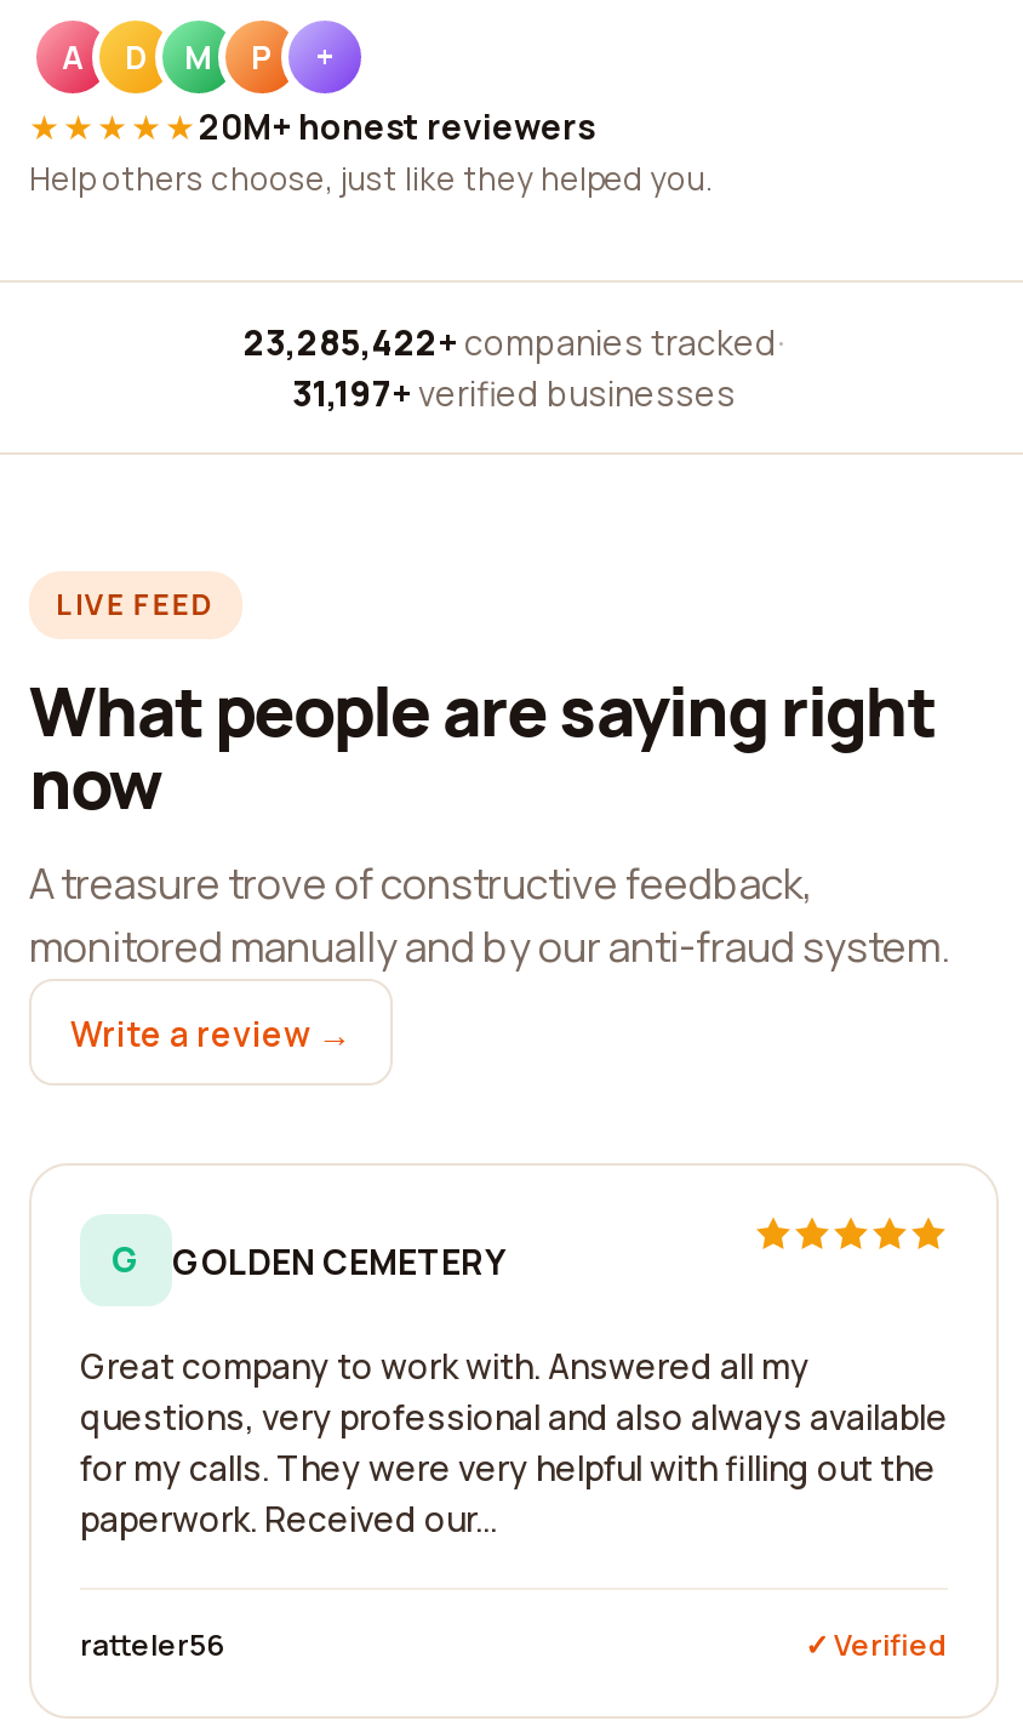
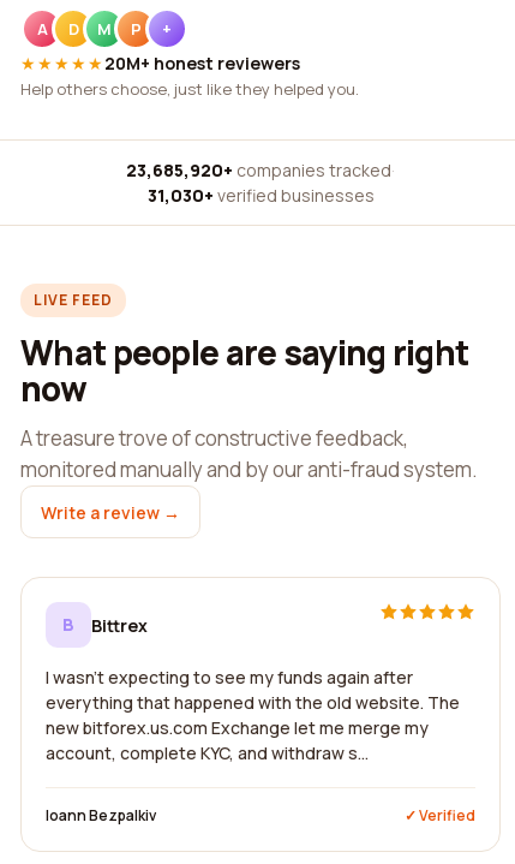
- 23,285,422+ companies tracked ·
+ 23,685,920+ companies tracked ·

- 31,197+ verified businesses
+ 31,030+ verified businesses

- G
- GOLDEN CEMETERY
+ B
+ Bittrex

- Great company to work with. Answered all my
- questions, very professional and also always available
- for my calls. They were very helpful with filling out the
- paperwork. Received our...
+ I wasn't expecting to see my funds again after
+ everything that happened with the old website. The
+ new bitforex.us.com Exchange let me merge my
+ account, complete KYC, and withdraw s...

- ratteler56
+ Ioann Bezpalkiv
